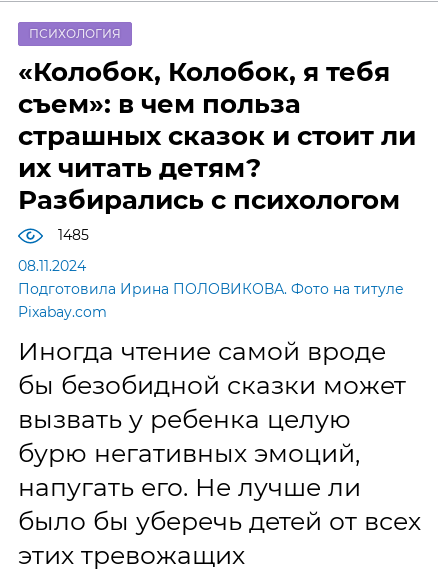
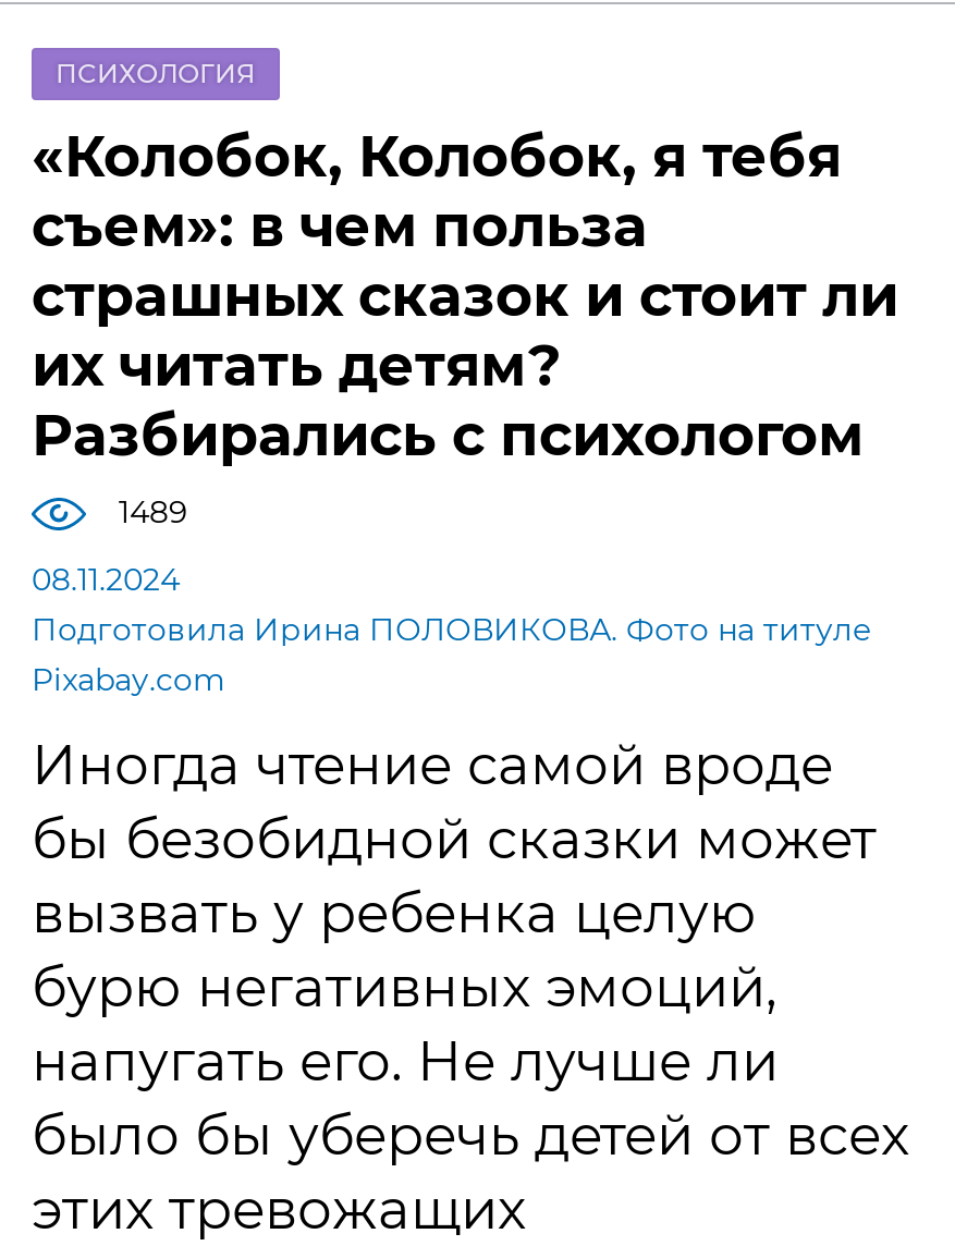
- 1485
+ 1489
